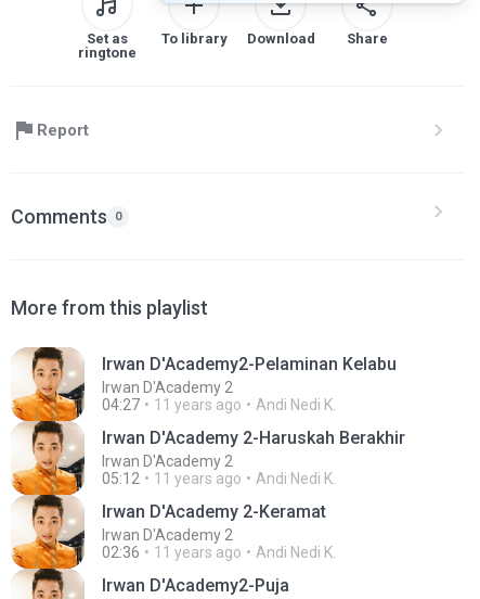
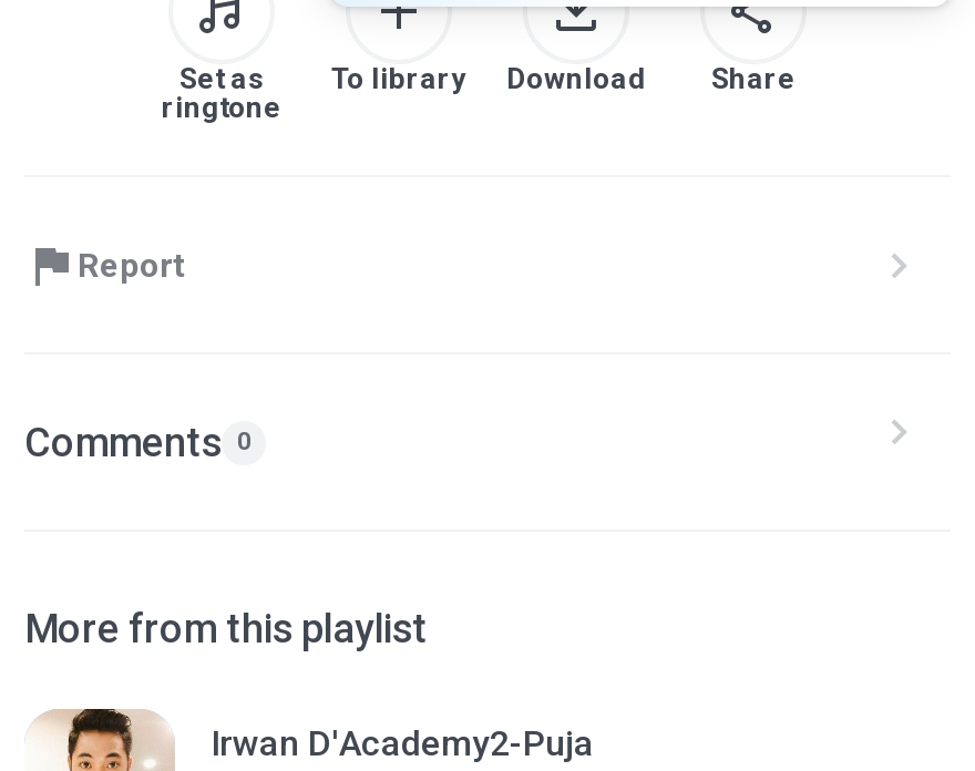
- [image]
- Irwan D'Academy2-Pelaminan Kelabu
- Irwan D'Academy 2
- 04:27
- 11 years ago
- Andi Nedi K.
- Irwan D'Academy 2-Haruskah Berakhir
- Irwan D'Academy 2
- 05:12
- 11 years ago
- Andi Nedi K.
- Irwan D'Academy 2-Keramat
- Irwan D'Academy 2
- 02:36
- 11 years ago
- Andi Nedi K.
